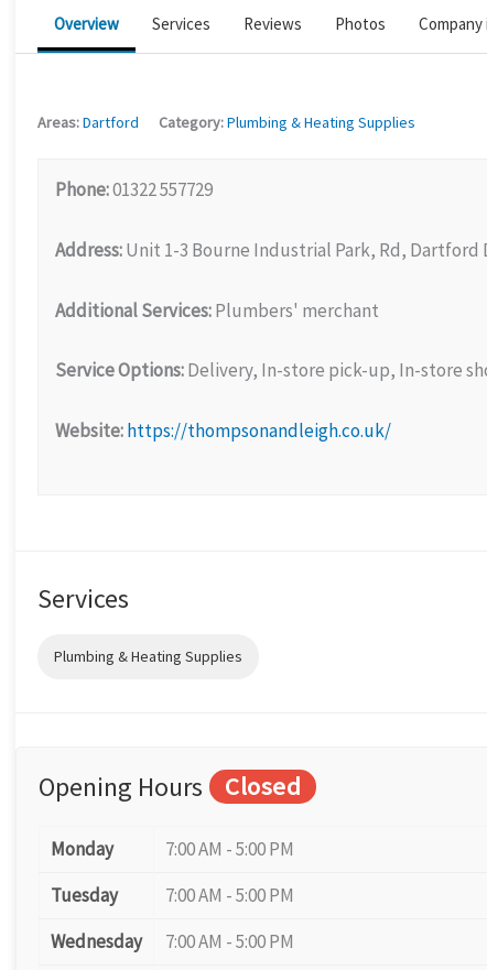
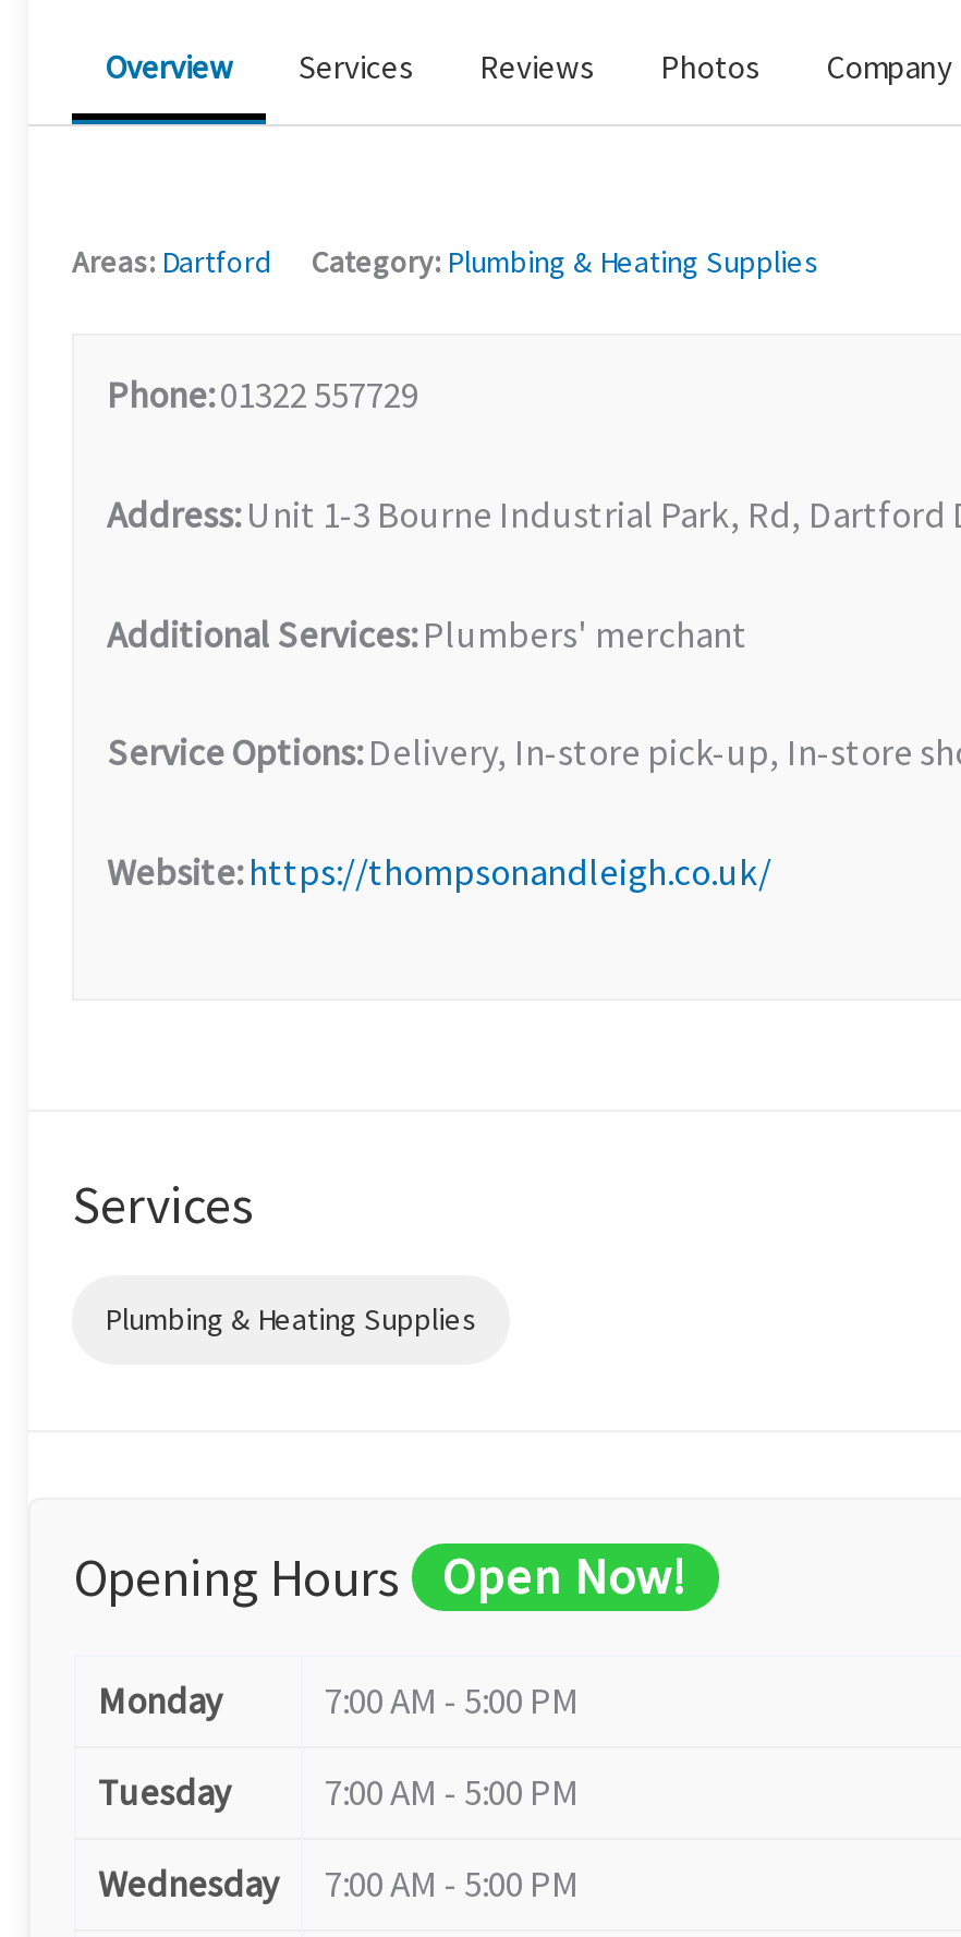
- Closed
+ Open Now!
